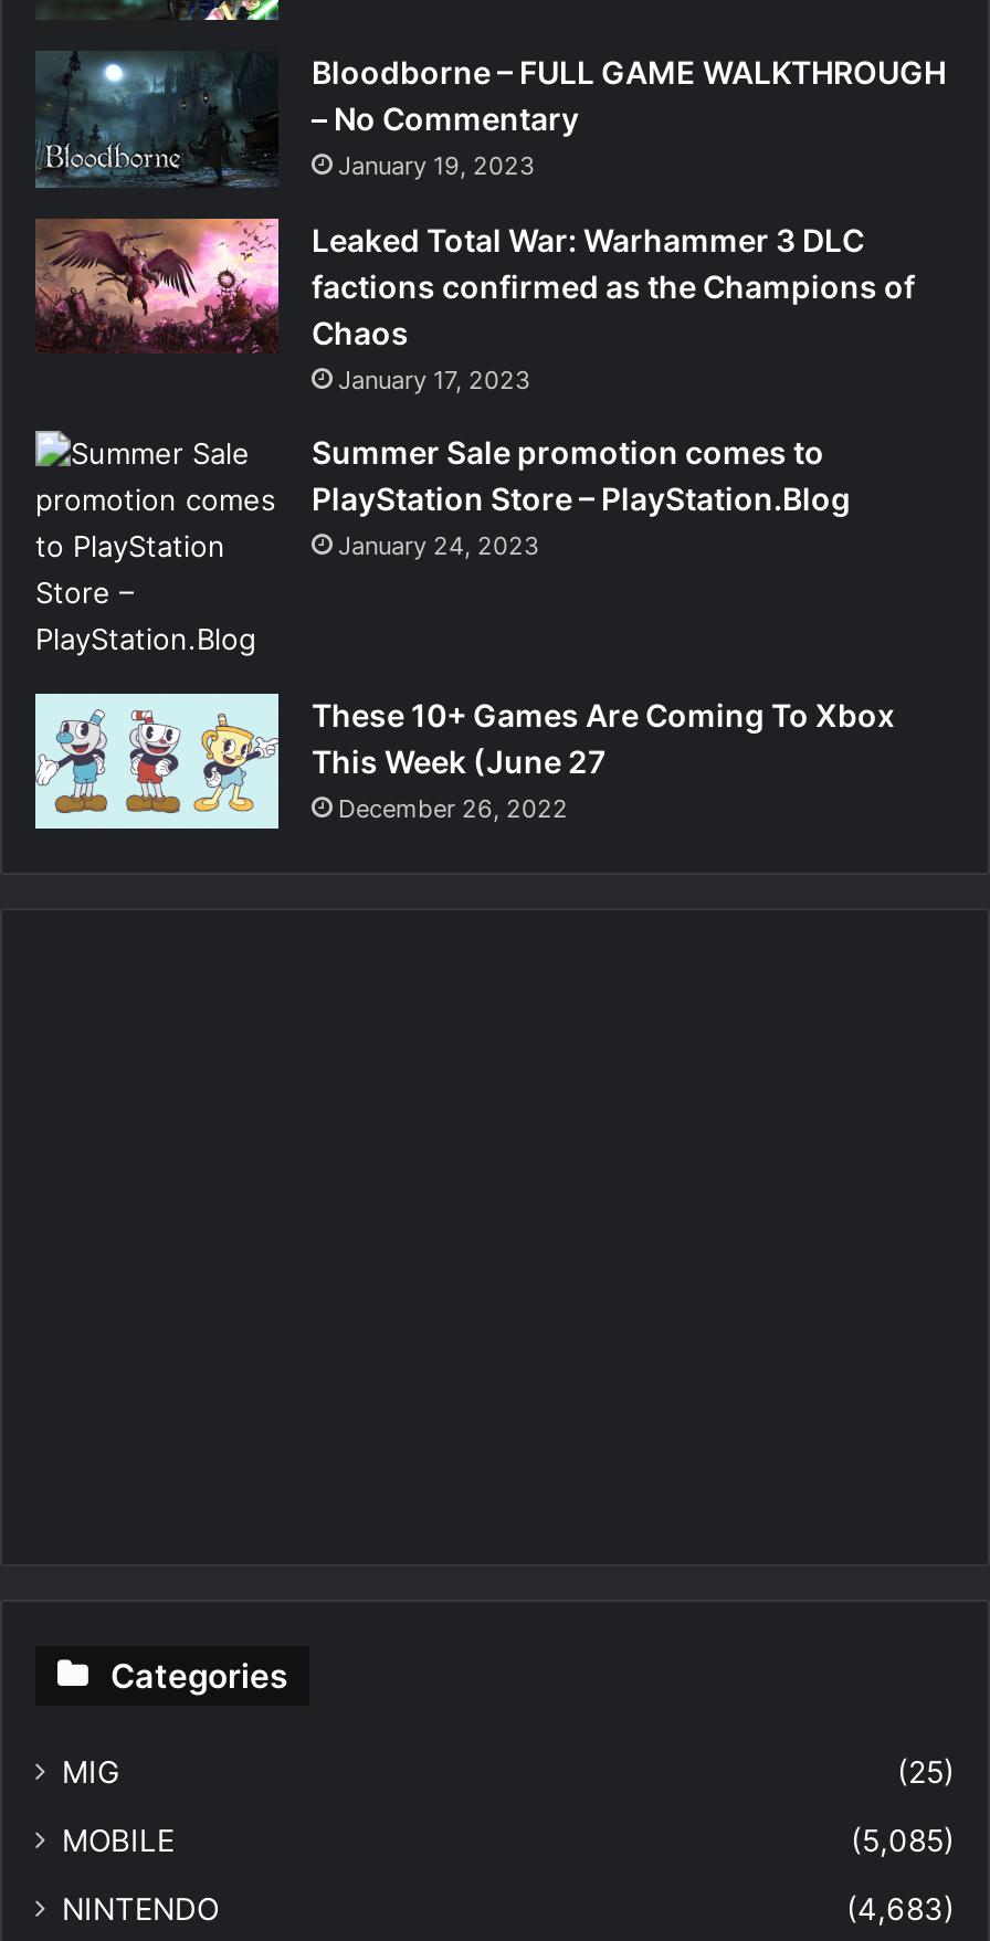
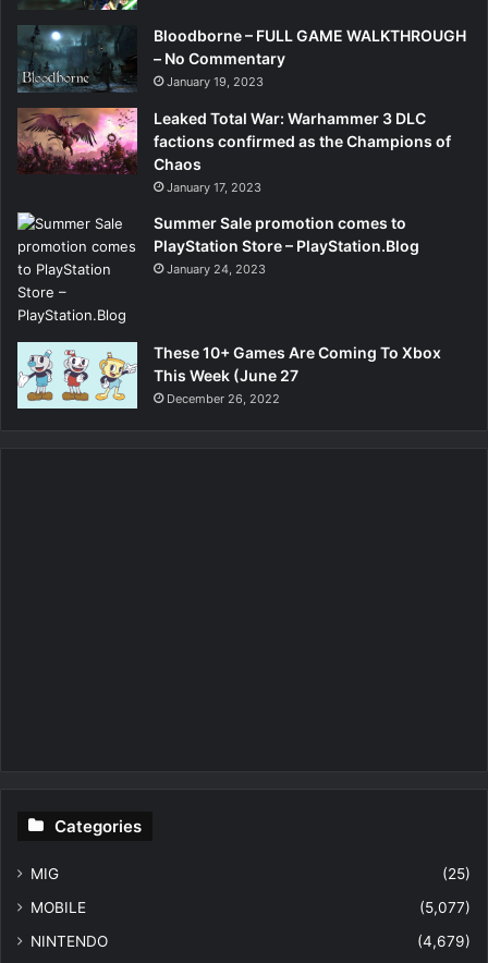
- (5,085)
+ (5,077)

- (4,683)
+ (4,679)
